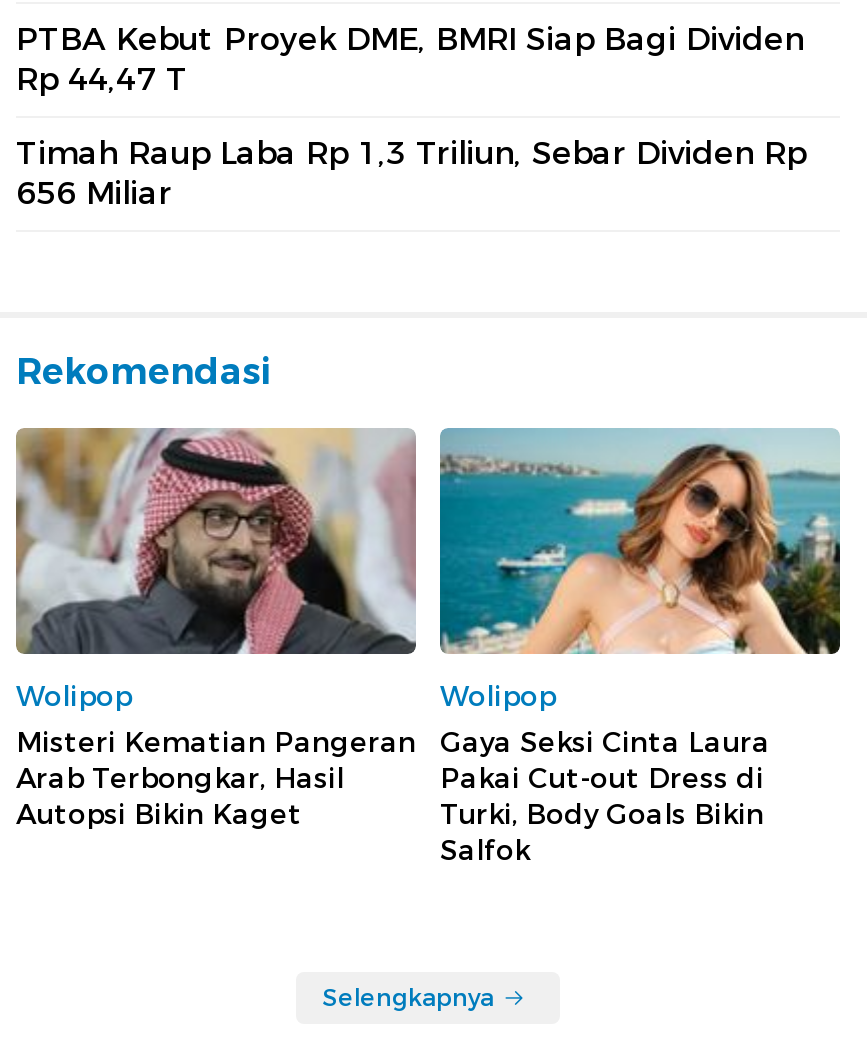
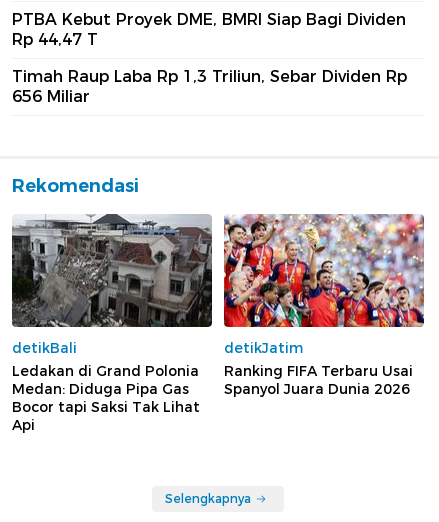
- [image]
- Wolipop
- Misteri Kematian Pangeran
- Arab Terbongkar, Hasil
- Autopsi Bikin Kaget
+ [image]
+ detikBali
+ Ledakan di Grand Polonia
+ Medan: Diduga Pipa Gas
+ Bocor tapi Saksi Tak Lihat
+ Api

- [image]
- Wolipop
- Gaya Seksi Cinta Laura
- Pakai Cut-out Dress di
- Turki, Body Goals Bikin
- Salfok
+ [image]
+ detikJatim
+ Ranking FIFA Terbaru Usai
+ Spanyol Juara Dunia 2026
